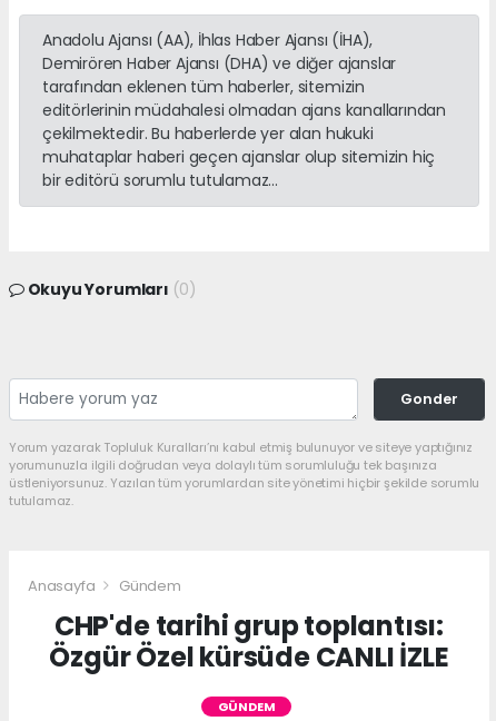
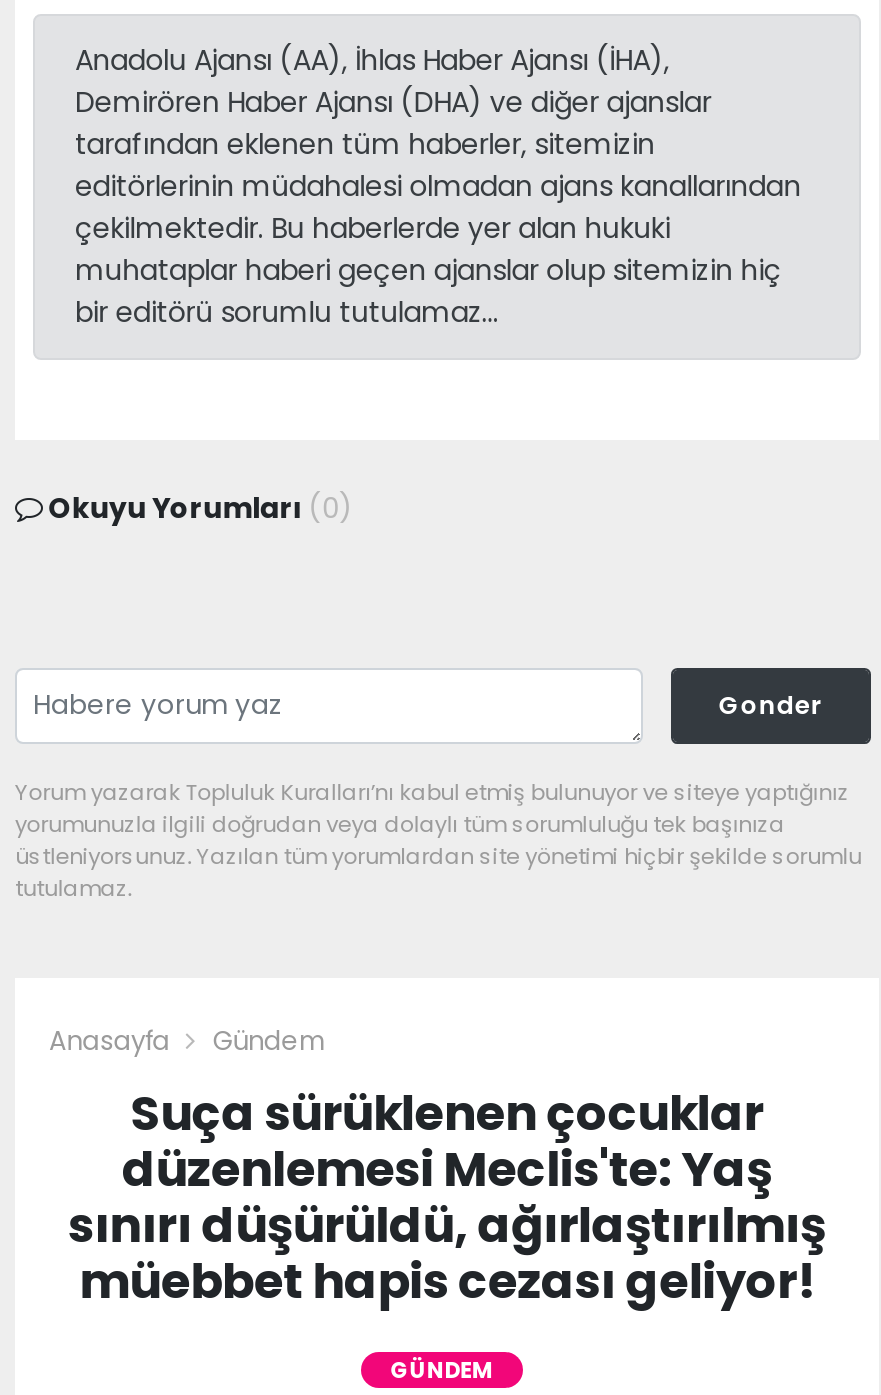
- CHP'de tarihi grup toplantısı:
- Özgür Özel kürsüde CANLI İZLE
+ Suça sürüklenen çocuklar
+ düzenlemesi Meclis'te: Yaş
+ sınırı düşürüldü, ağırlaştırılmış
+ müebbet hapis cezası geliyor!
